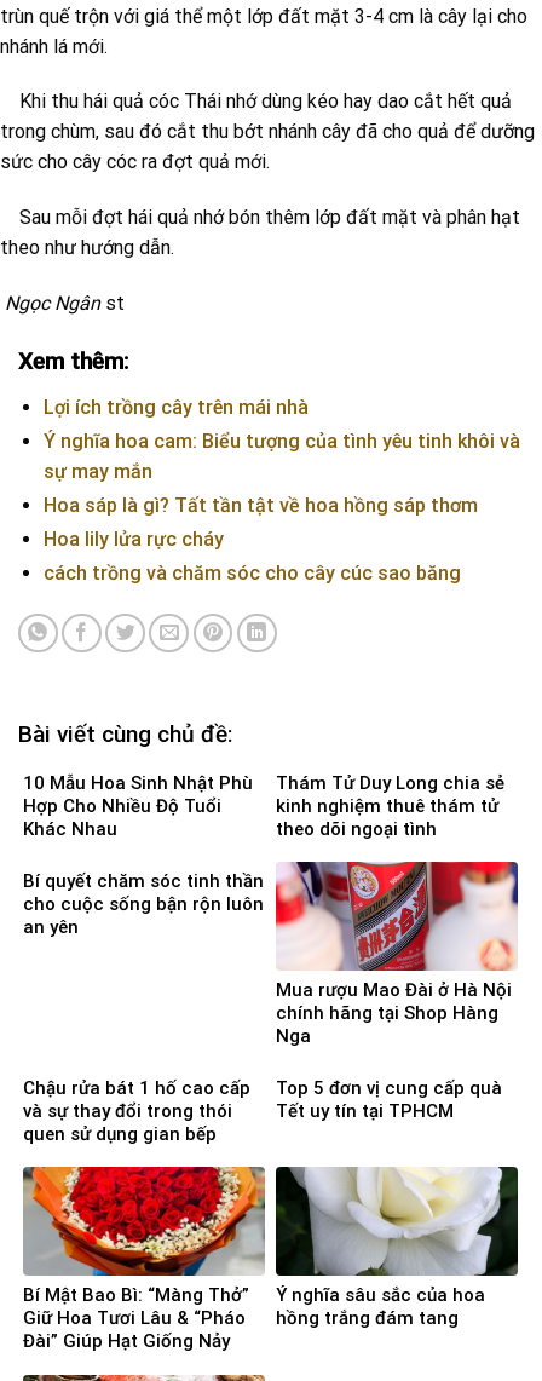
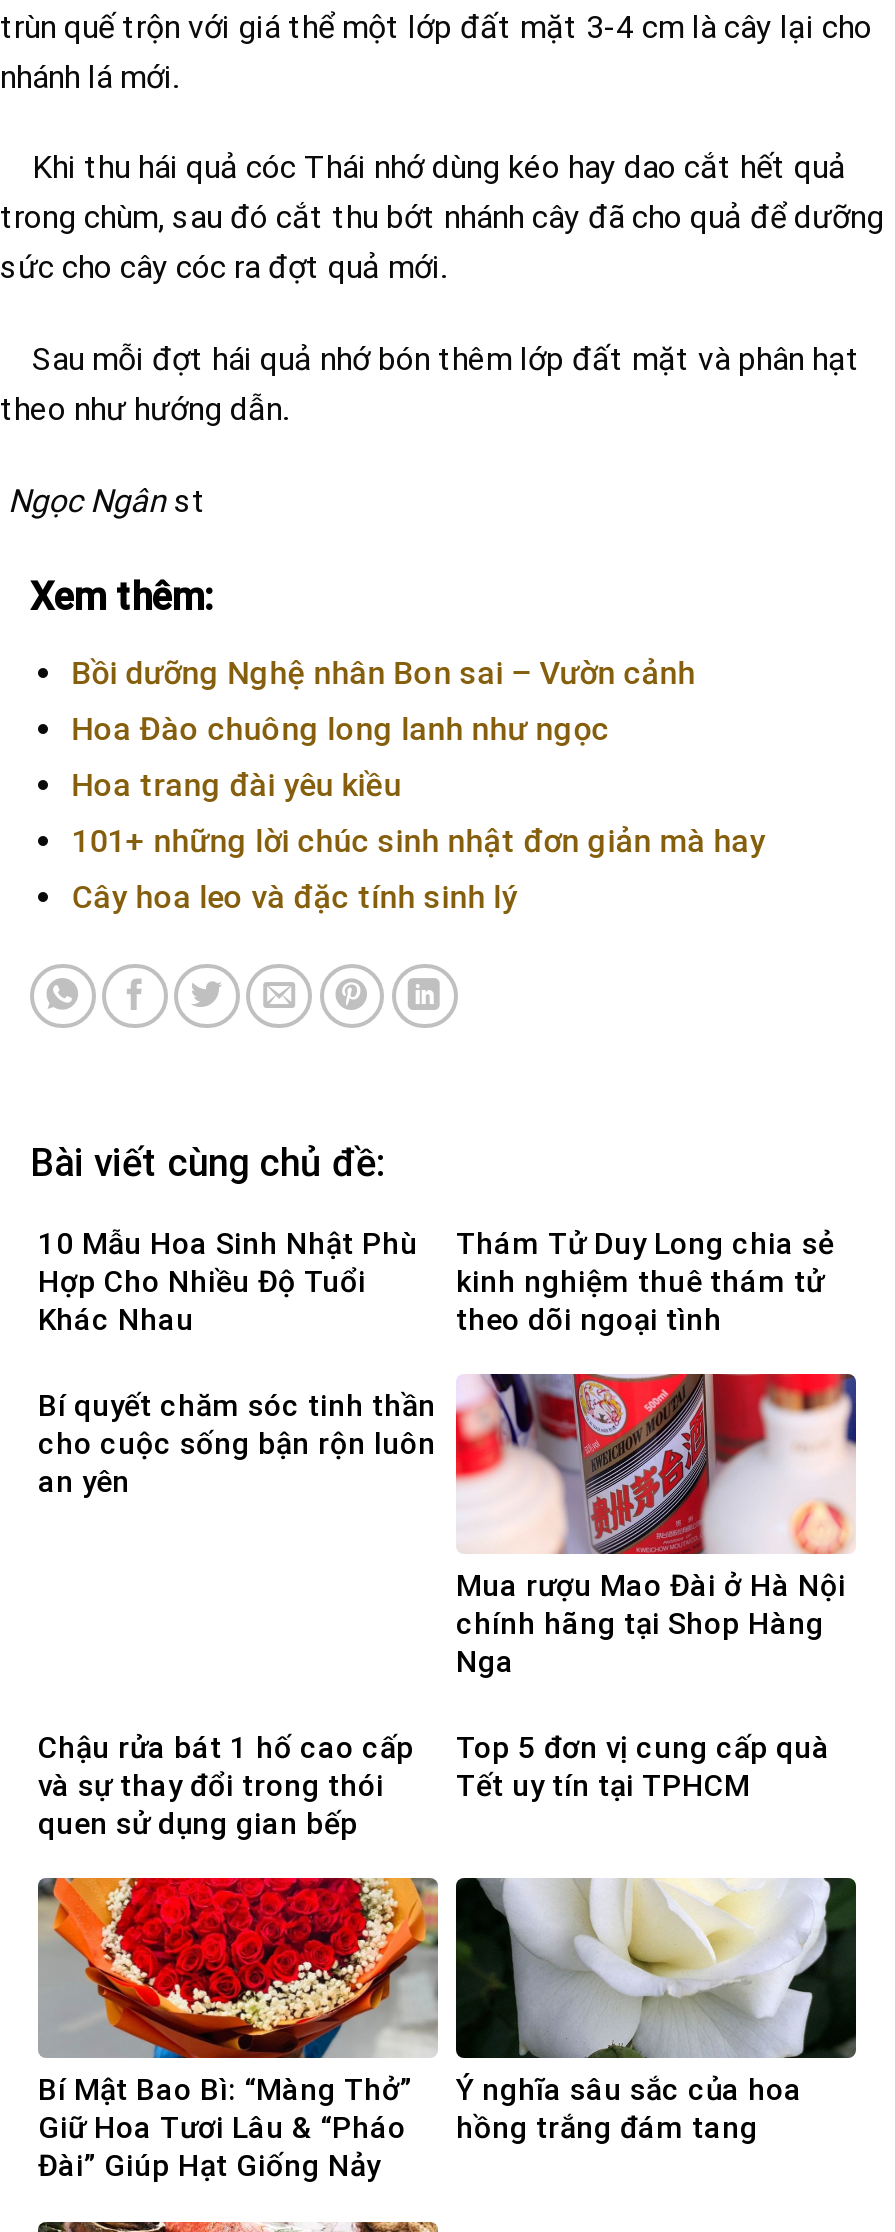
- Lợi ích trồng cây trên mái nhà
+ Bồi dưỡng Nghệ nhân Bon sai – Vườn cảnh

- Ý nghĩa hoa cam: Biểu tượng của tình yêu tinh khôi và
- sự may mắn
+ Hoa Đào chuông long lanh như ngọc

- Hoa sáp là gì? Tất tần tật về hoa hồng sáp thơm
+ Hoa trang đài yêu kiều

- Hoa lily lửa rực cháy
+ 101+ những lời chúc sinh nhật đơn giản mà hay

- cách trồng và chăm sóc cho cây cúc sao băng
+ Cây hoa leo và đặc tính sinh lý
